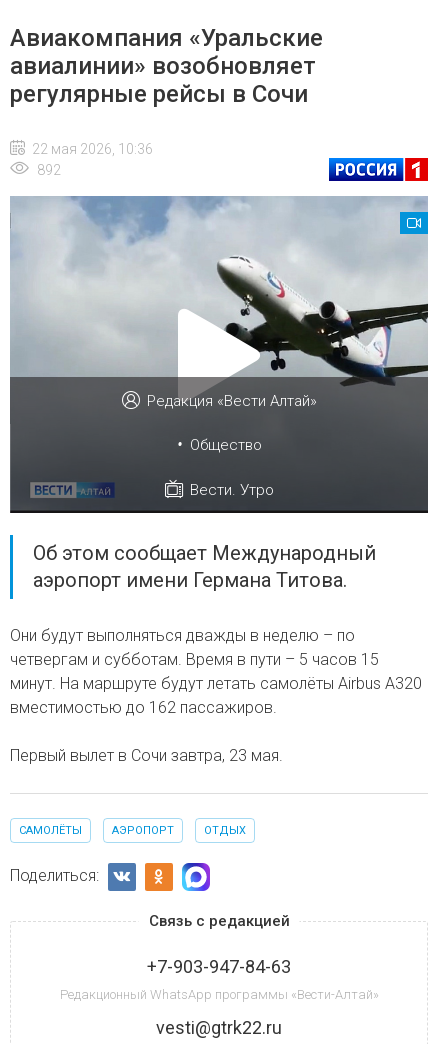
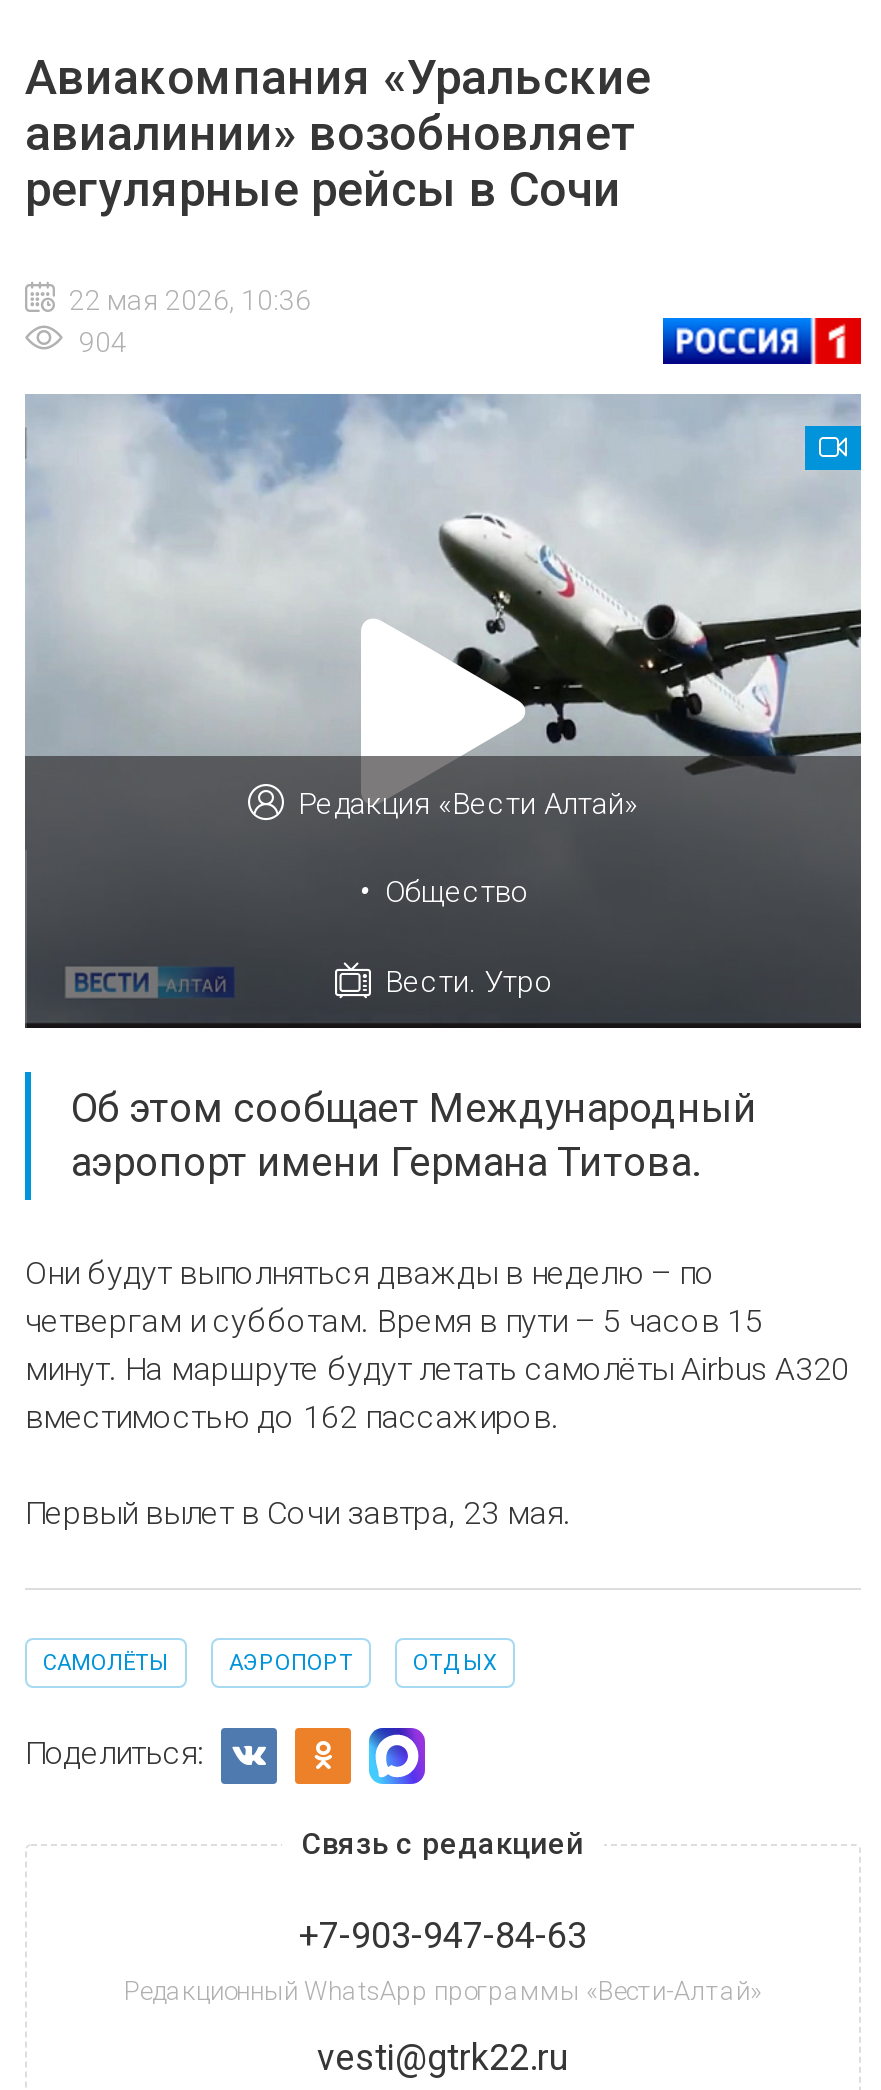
- 892
+ 904
